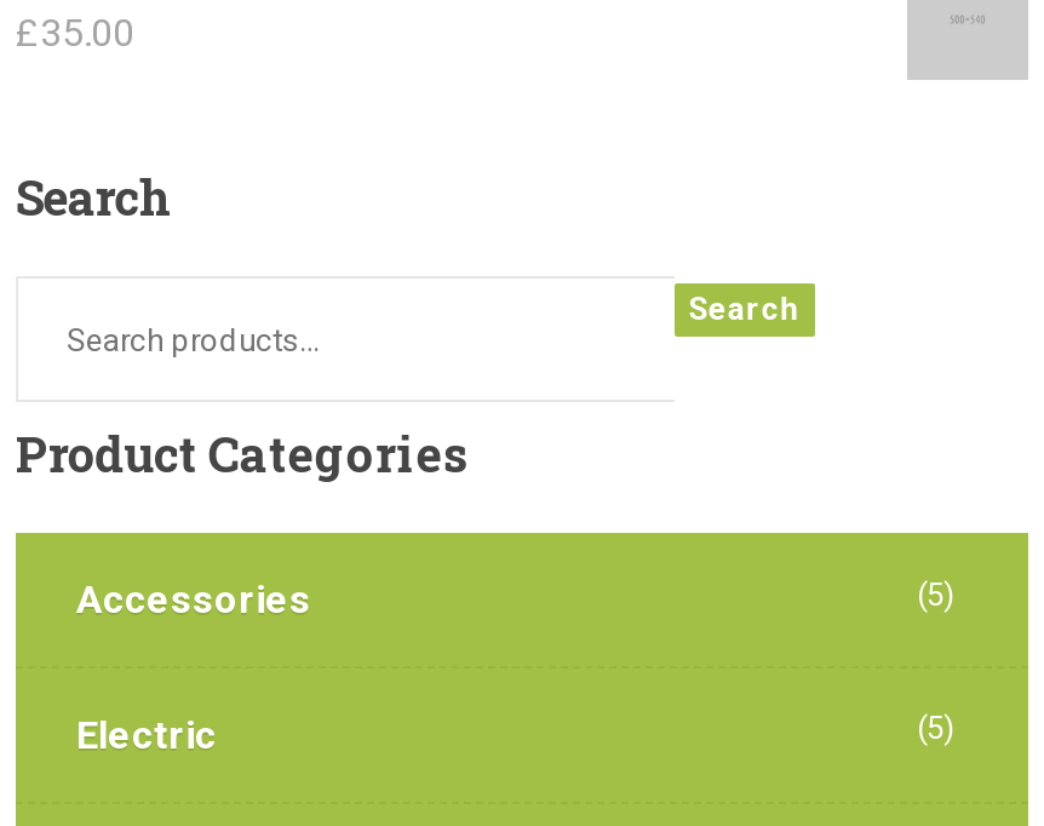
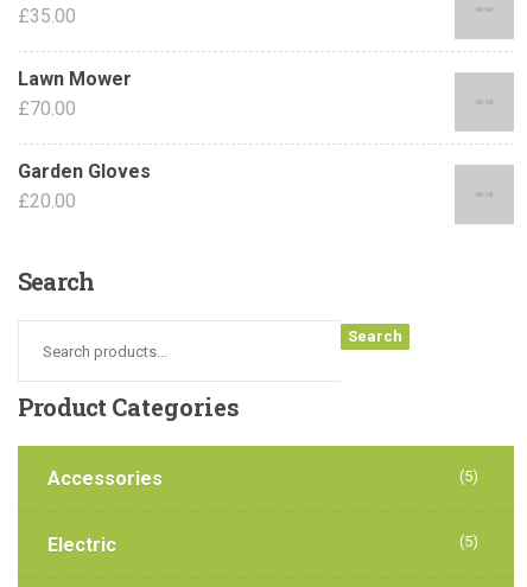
+ Lawn Mower
+ £70.00
+ Garden Gloves
+ £20.00
